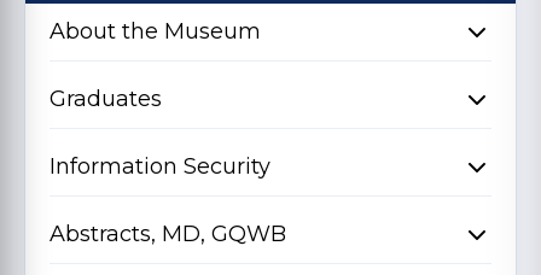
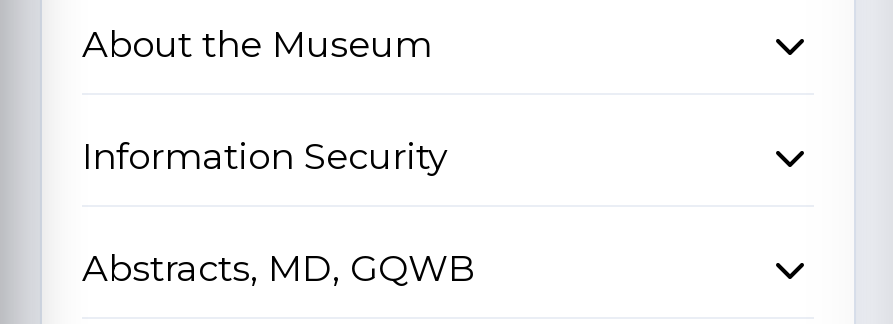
- Graduates
